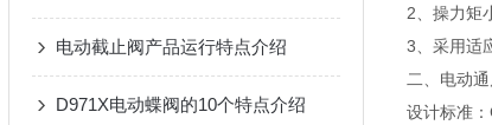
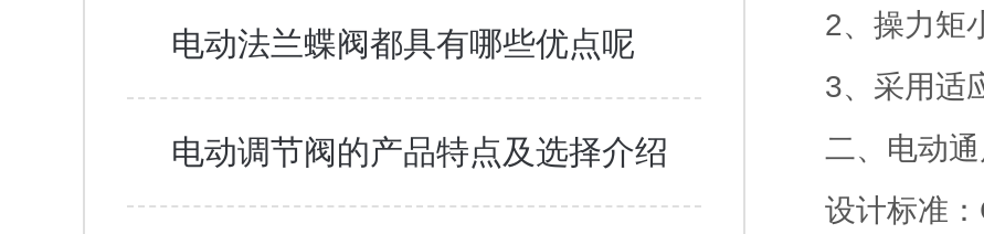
- 电动截止阀产品运行特点介绍
+ 电动法兰蝶阀都具有哪些优点呢

- D971X电动蝶阀的10个特点介绍
+ 电动调节阀的产品特点及选择介绍
